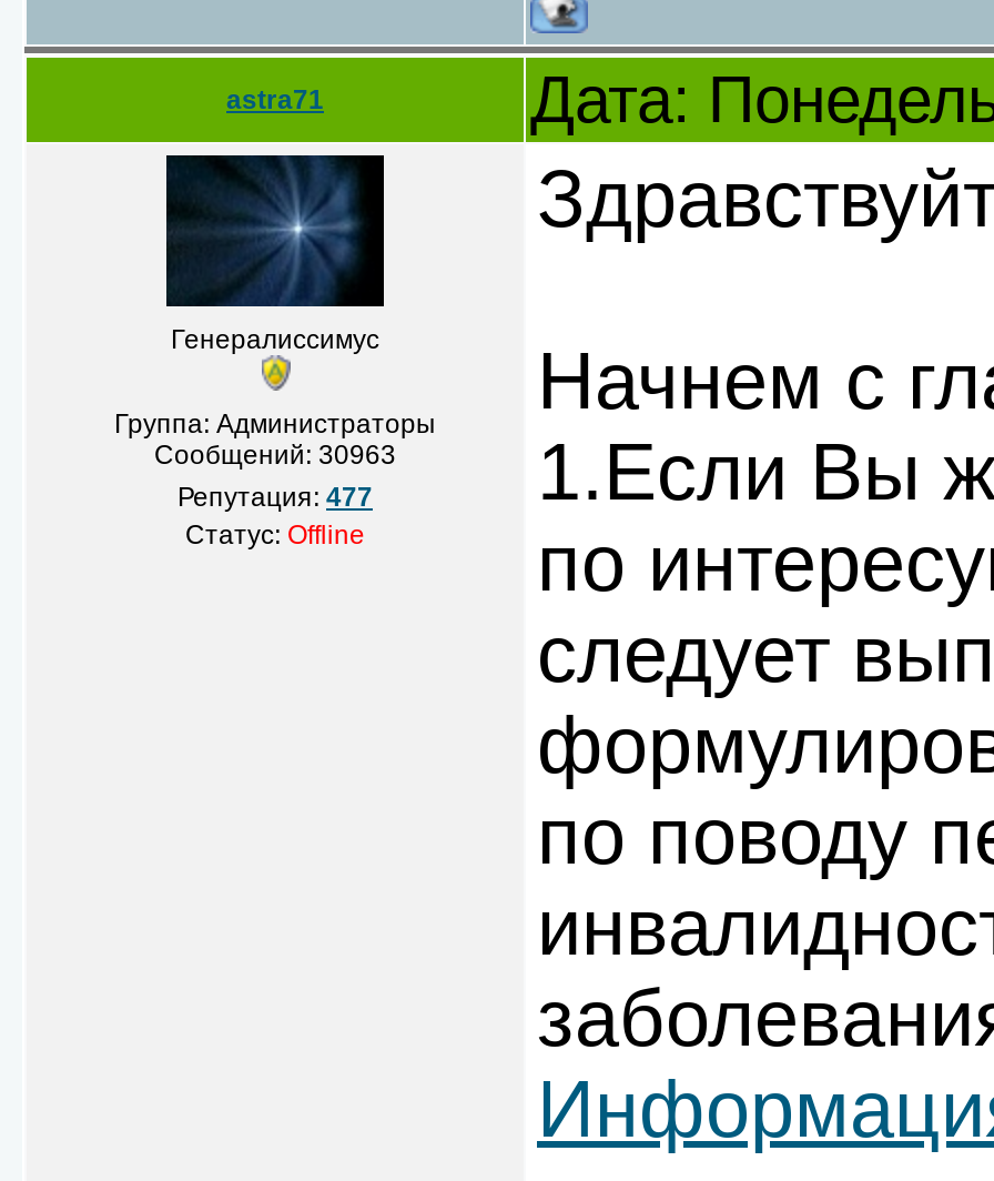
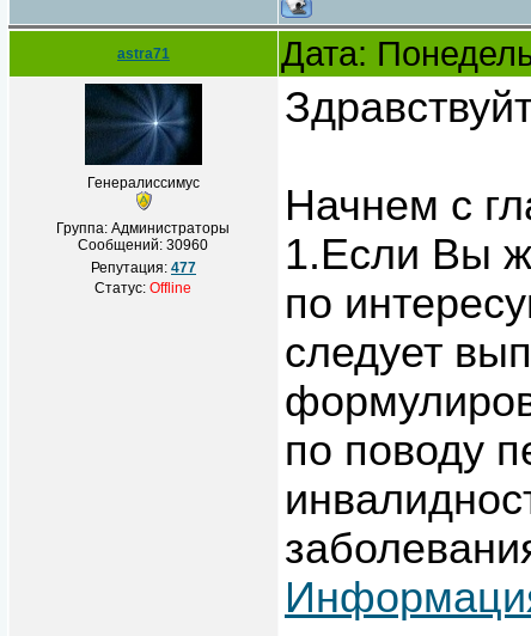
- Сообщений: 30963
+ Сообщений: 30960
